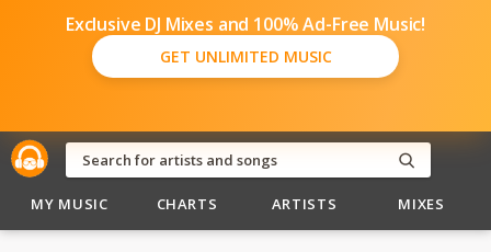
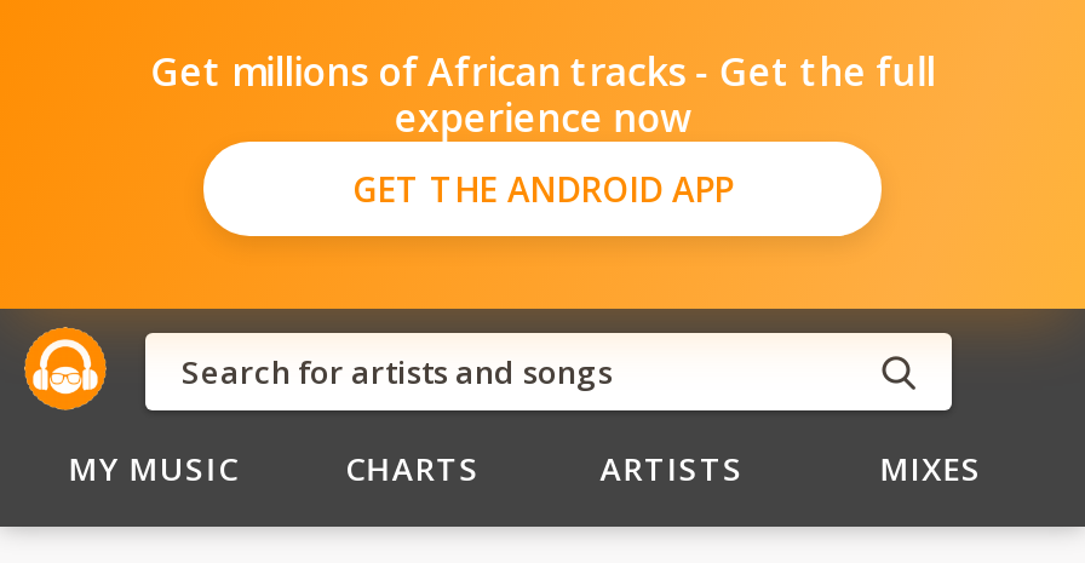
- Exclusive DJ Mixes and 100% Ad-Free Music!
- GET UNLIMITED MUSIC
+ Get millions of African tracks - Get the full
+ experience now
+ GET THE ANDROID APP
